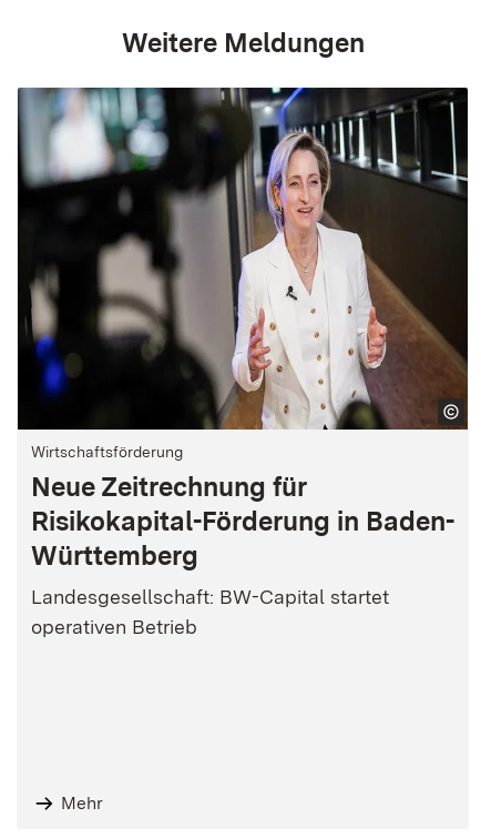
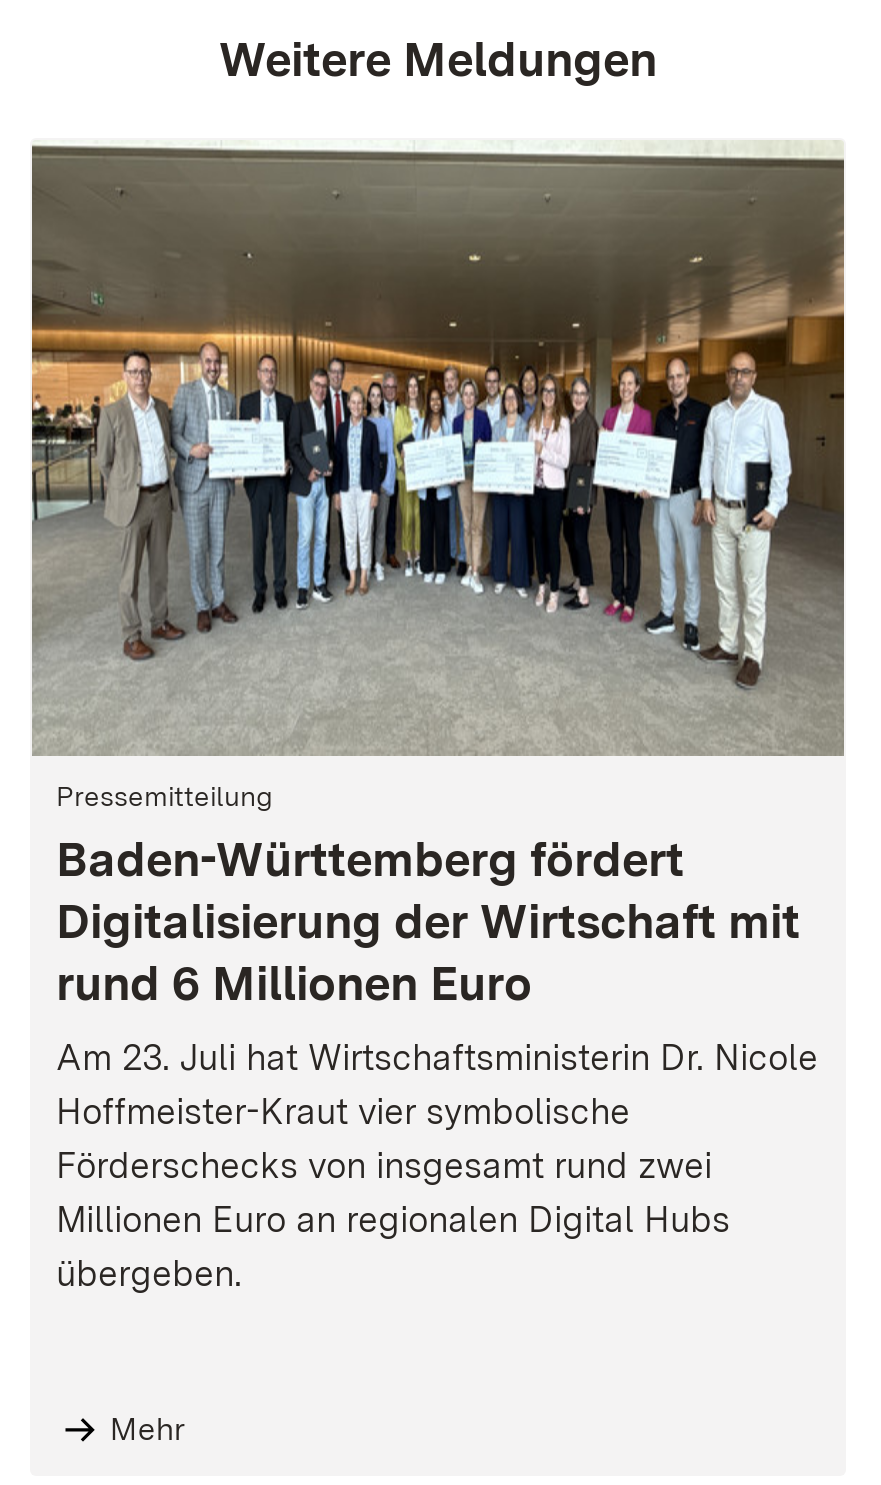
- [image]
- Wirtschaftsförderung
- Neue Zeitrechnung für
- Risikokapital-Förderung in Baden-
- Württemberg
- Landesgesellschaft: BW-Capital startet
- operativen Betrieb
+ [image]
+ Pressemitteilung
+ Baden-Württemberg fördert
+ Digitalisierung der Wirtschaft mit
+ rund 6 Millionen Euro
+ Am 23. Juli hat Wirtschaftsministerin Dr. Nicole
+ Hoffmeister-Kraut vier symbolische
+ Förderschecks von insgesamt rund zwei
+ Millionen Euro an regionalen Digital Hubs
+ übergeben.
